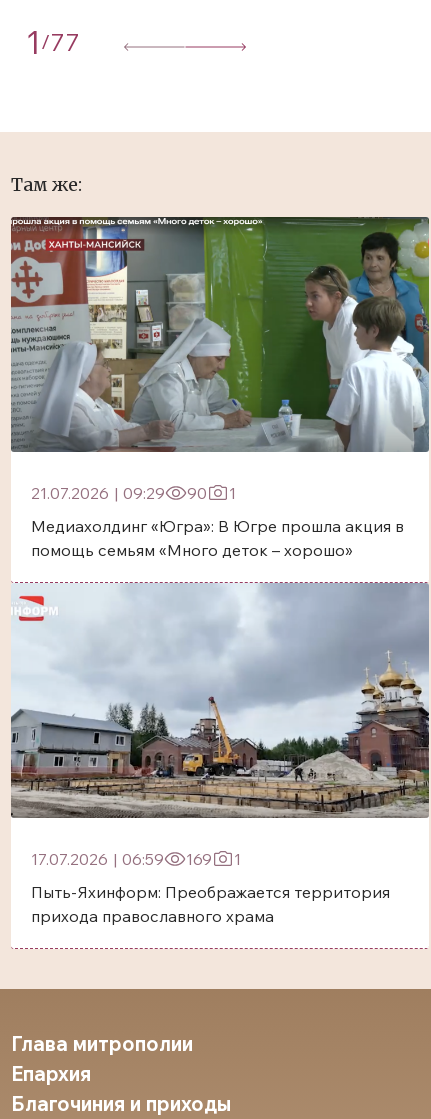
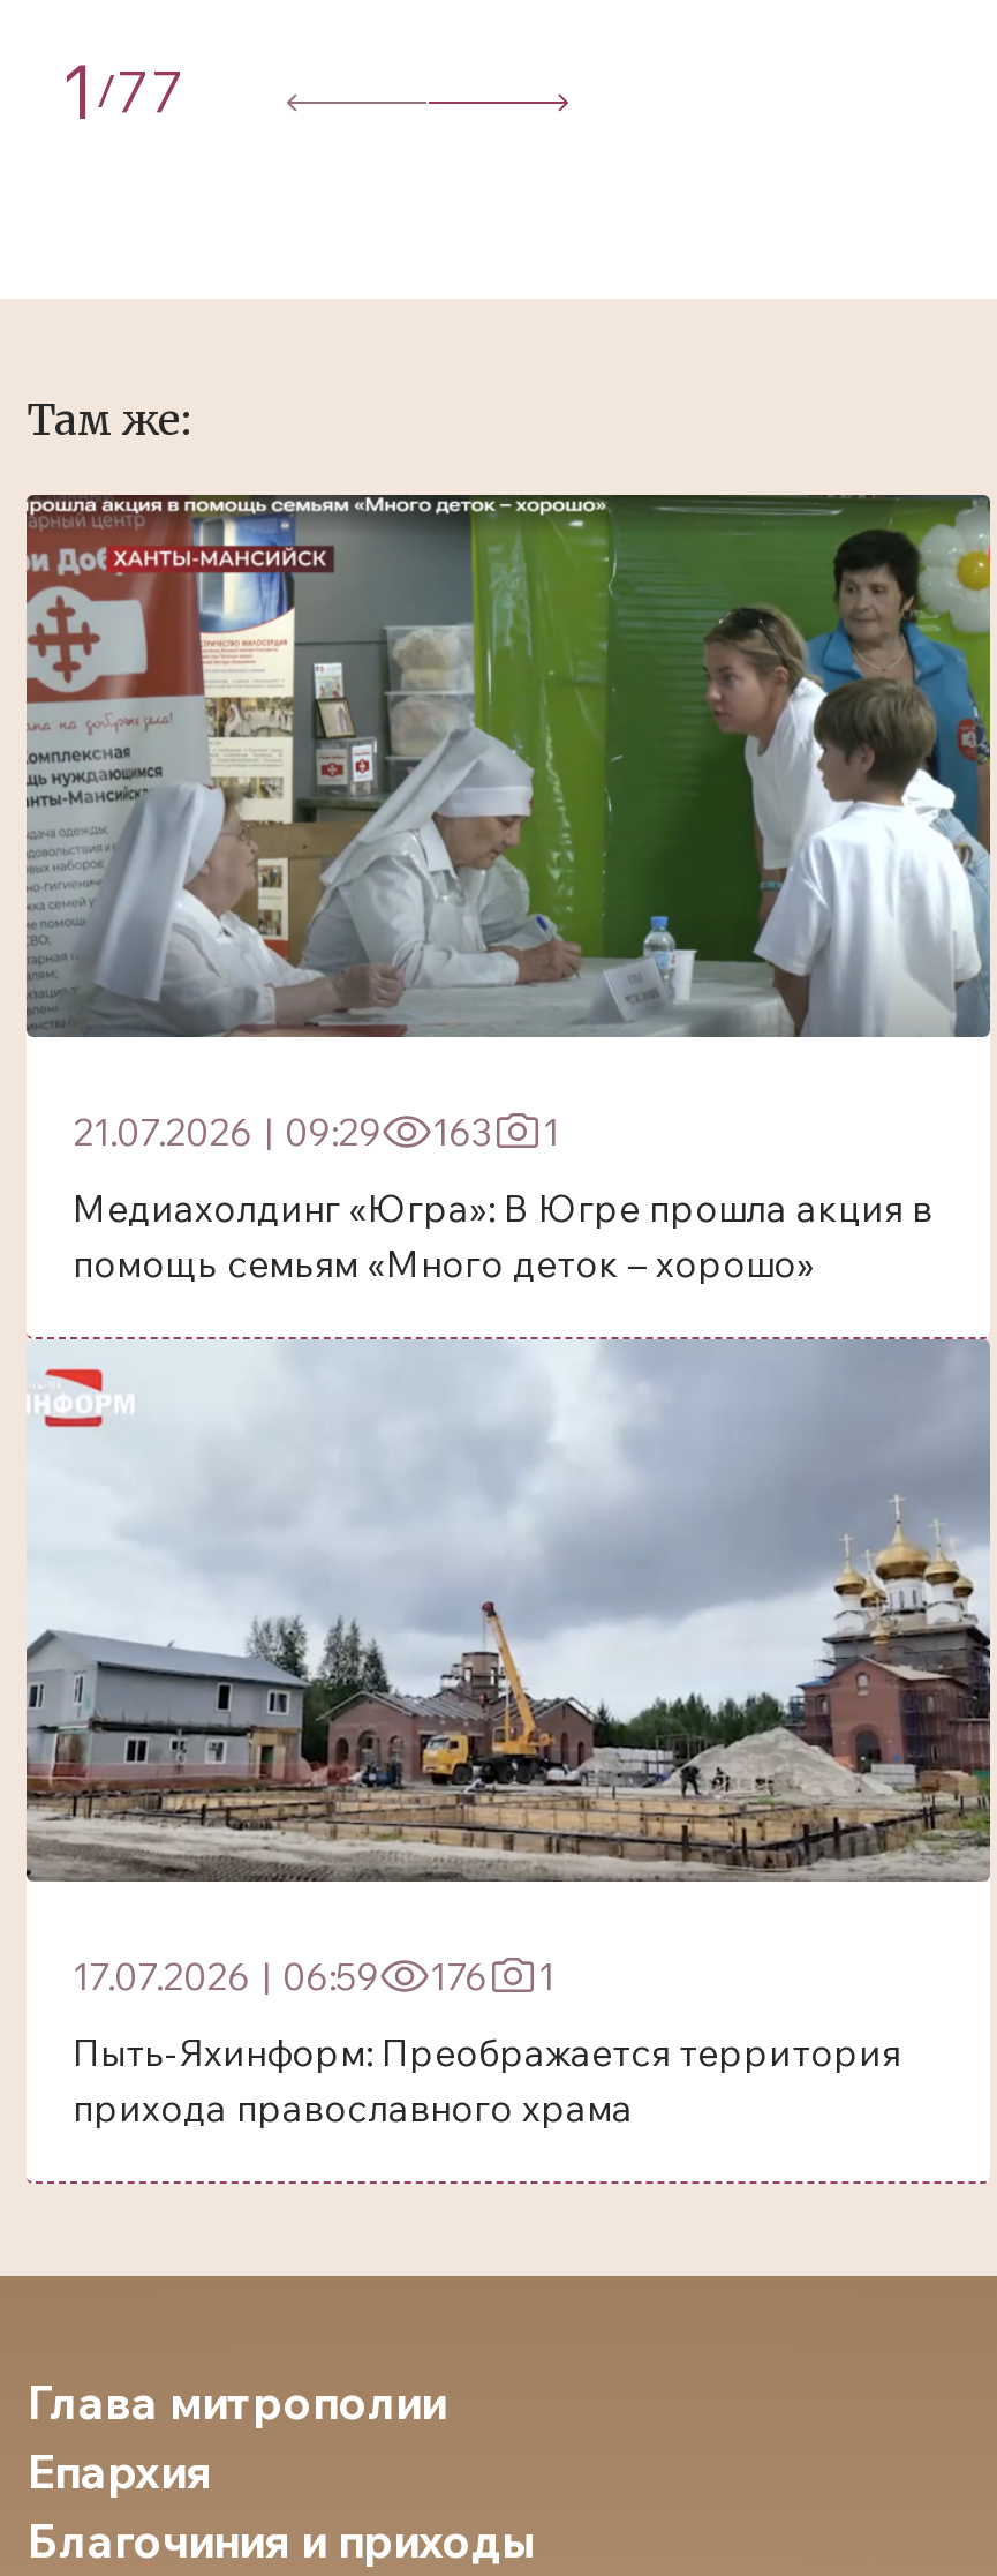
- 90
+ 163

- 169
+ 176
